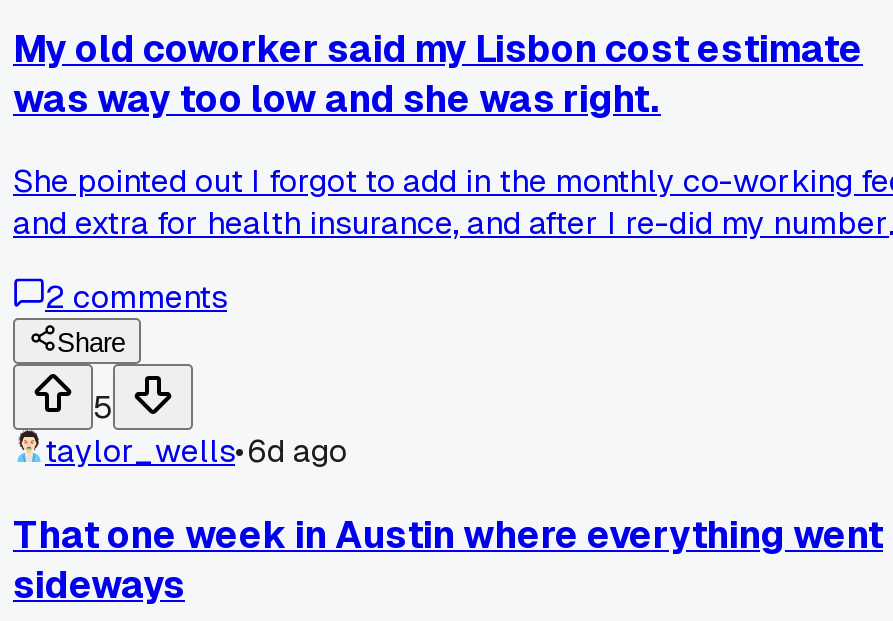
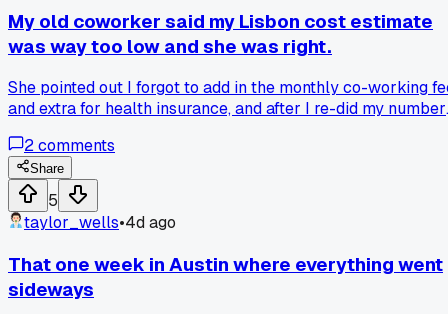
- taylor_wells•6d ago
+ taylor_wells•4d ago
